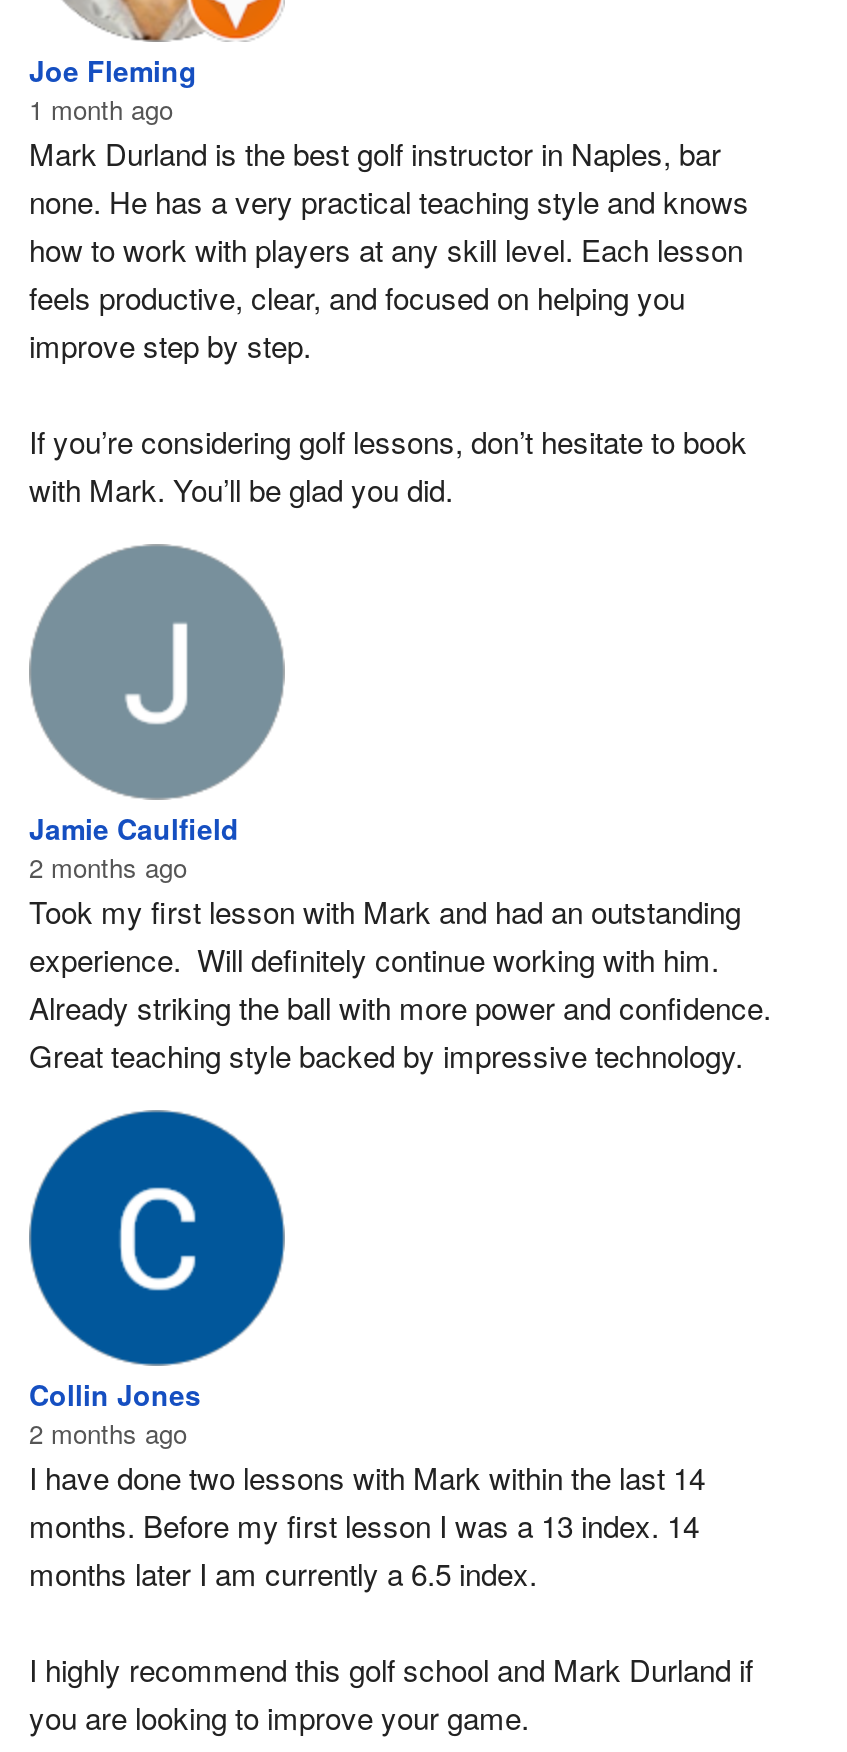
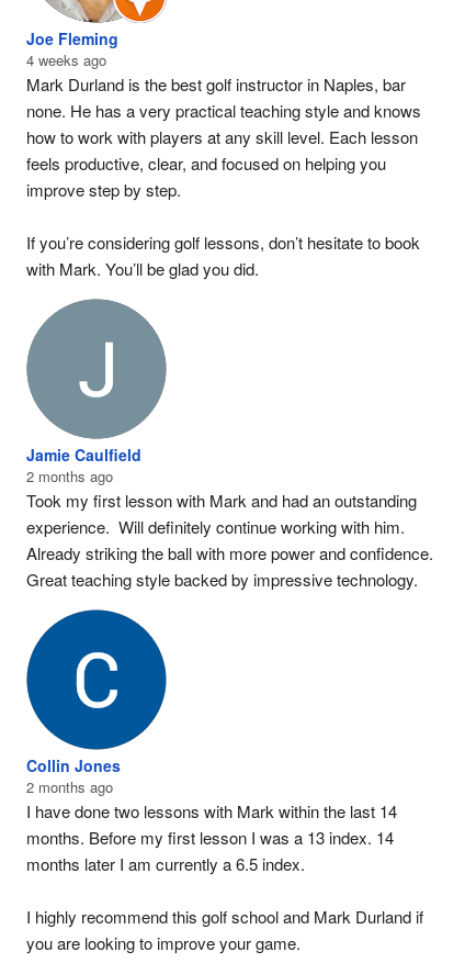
- 1 month ago
+ 4 weeks ago
